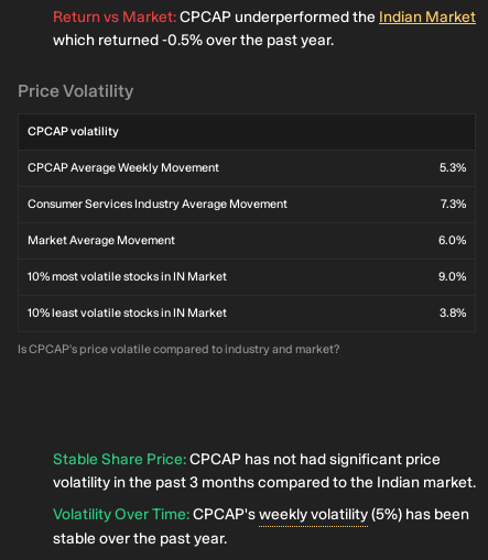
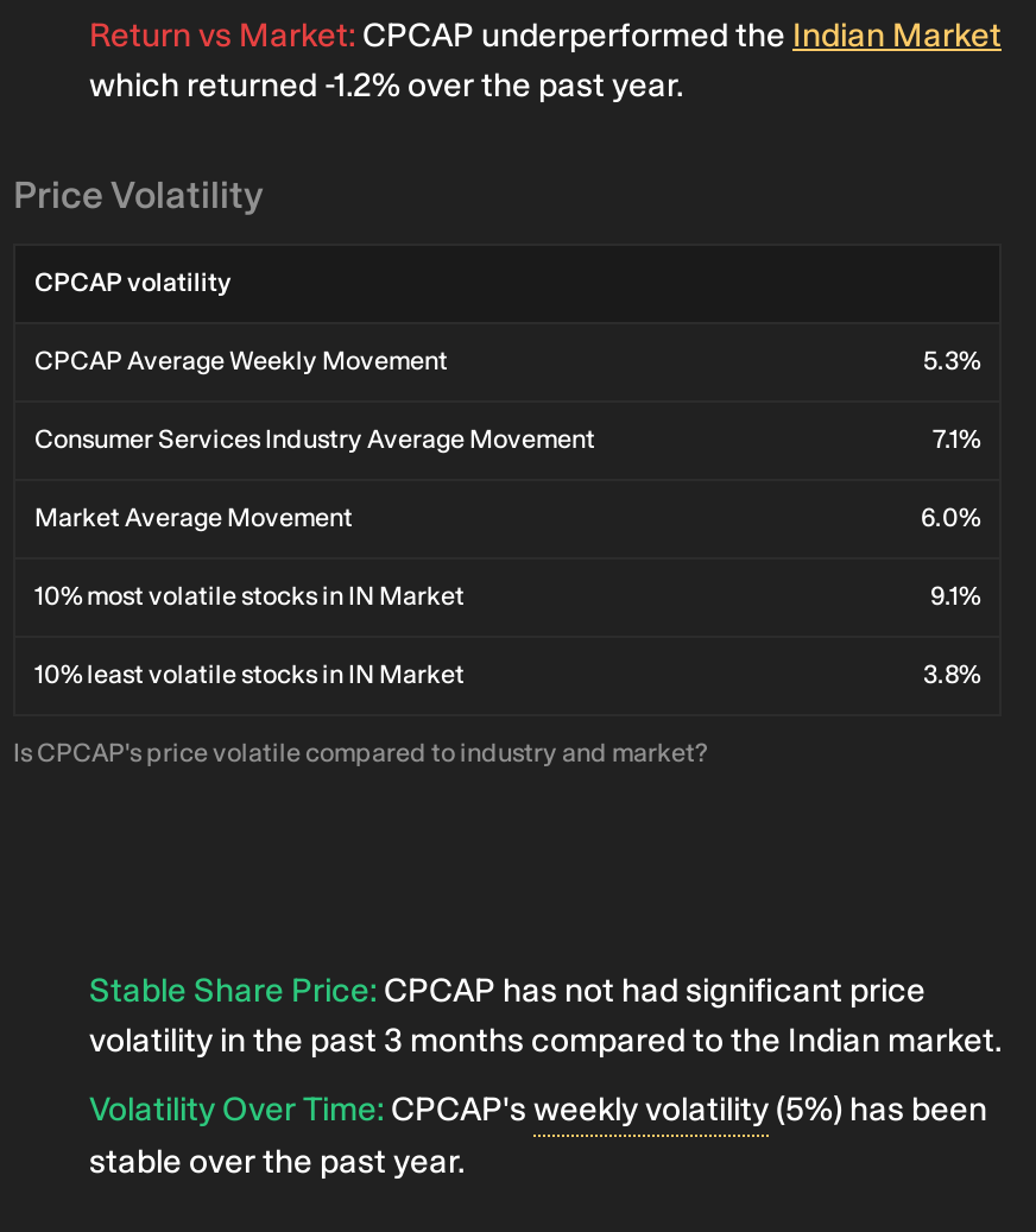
- which returned -0.5% over the past year.
+ which returned -1.2% over the past year.

- 7.3%
+ 7.1%

- 9.0%
+ 9.1%
